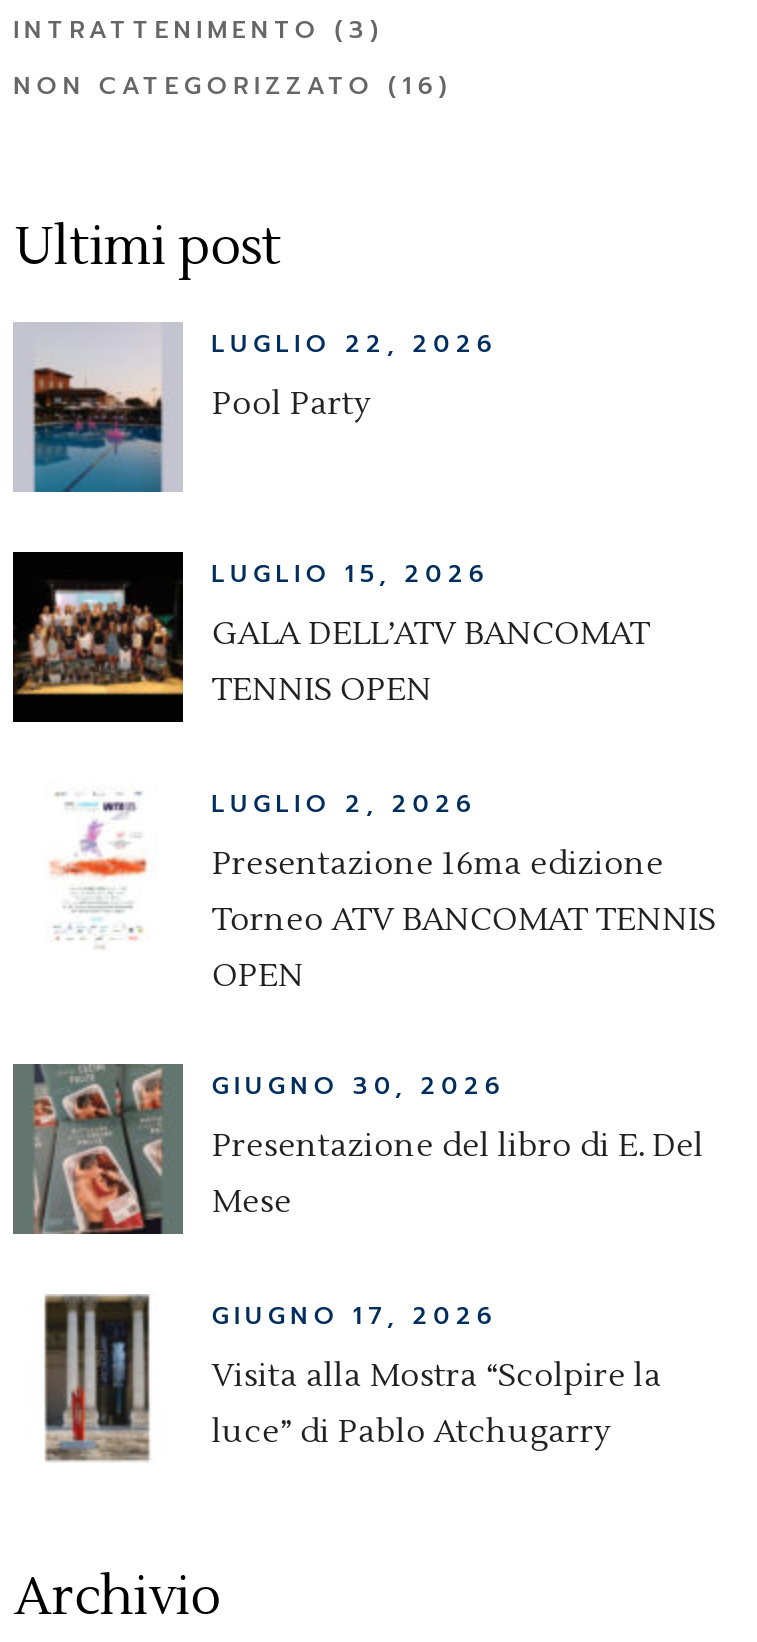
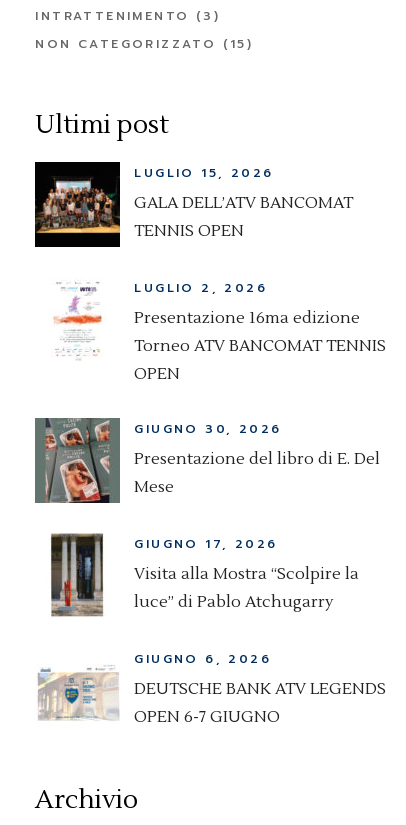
- NON CATEGORIZZATO (16)
+ NON CATEGORIZZATO (15)

- [image]
- LUGLIO 22, 2026
- Pool Party

moved up: [image] | LUGLIO 15, 2026 | GALA DELL’ATV BANCOMAT | ... | Visita alla Mostra “Scolpire la | luce” di Pablo Atchugarry

+ [image]
+ GIUGNO 6, 2026
+ DEUTSCHE BANK ATV LEGENDS
+ OPEN 6-7 GIUGNO
